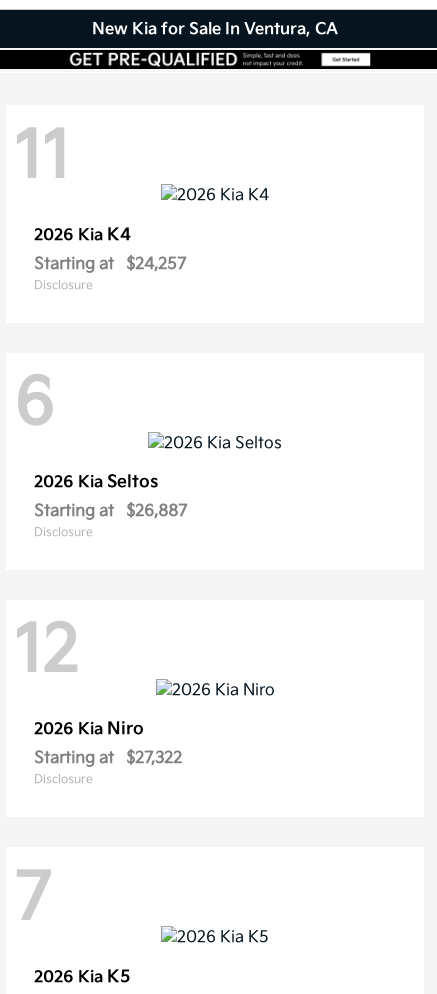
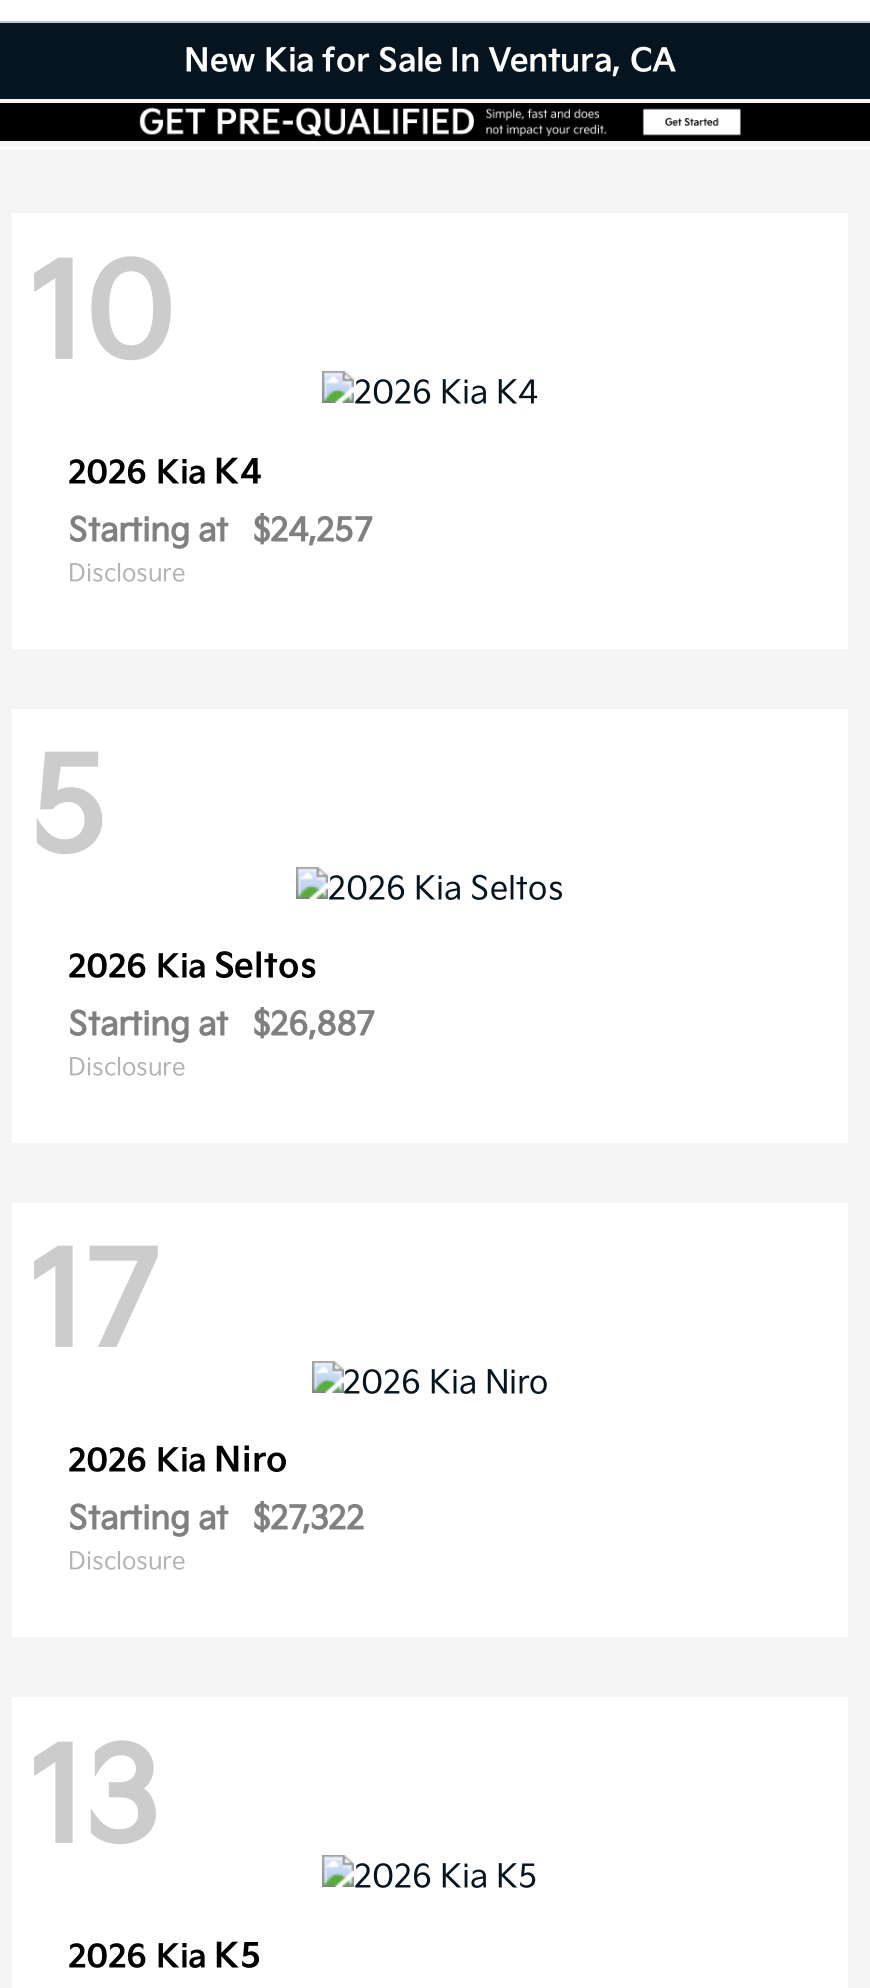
- 11
+ 10

- 6
+ 5

- 12
+ 17

- 7
+ 13
